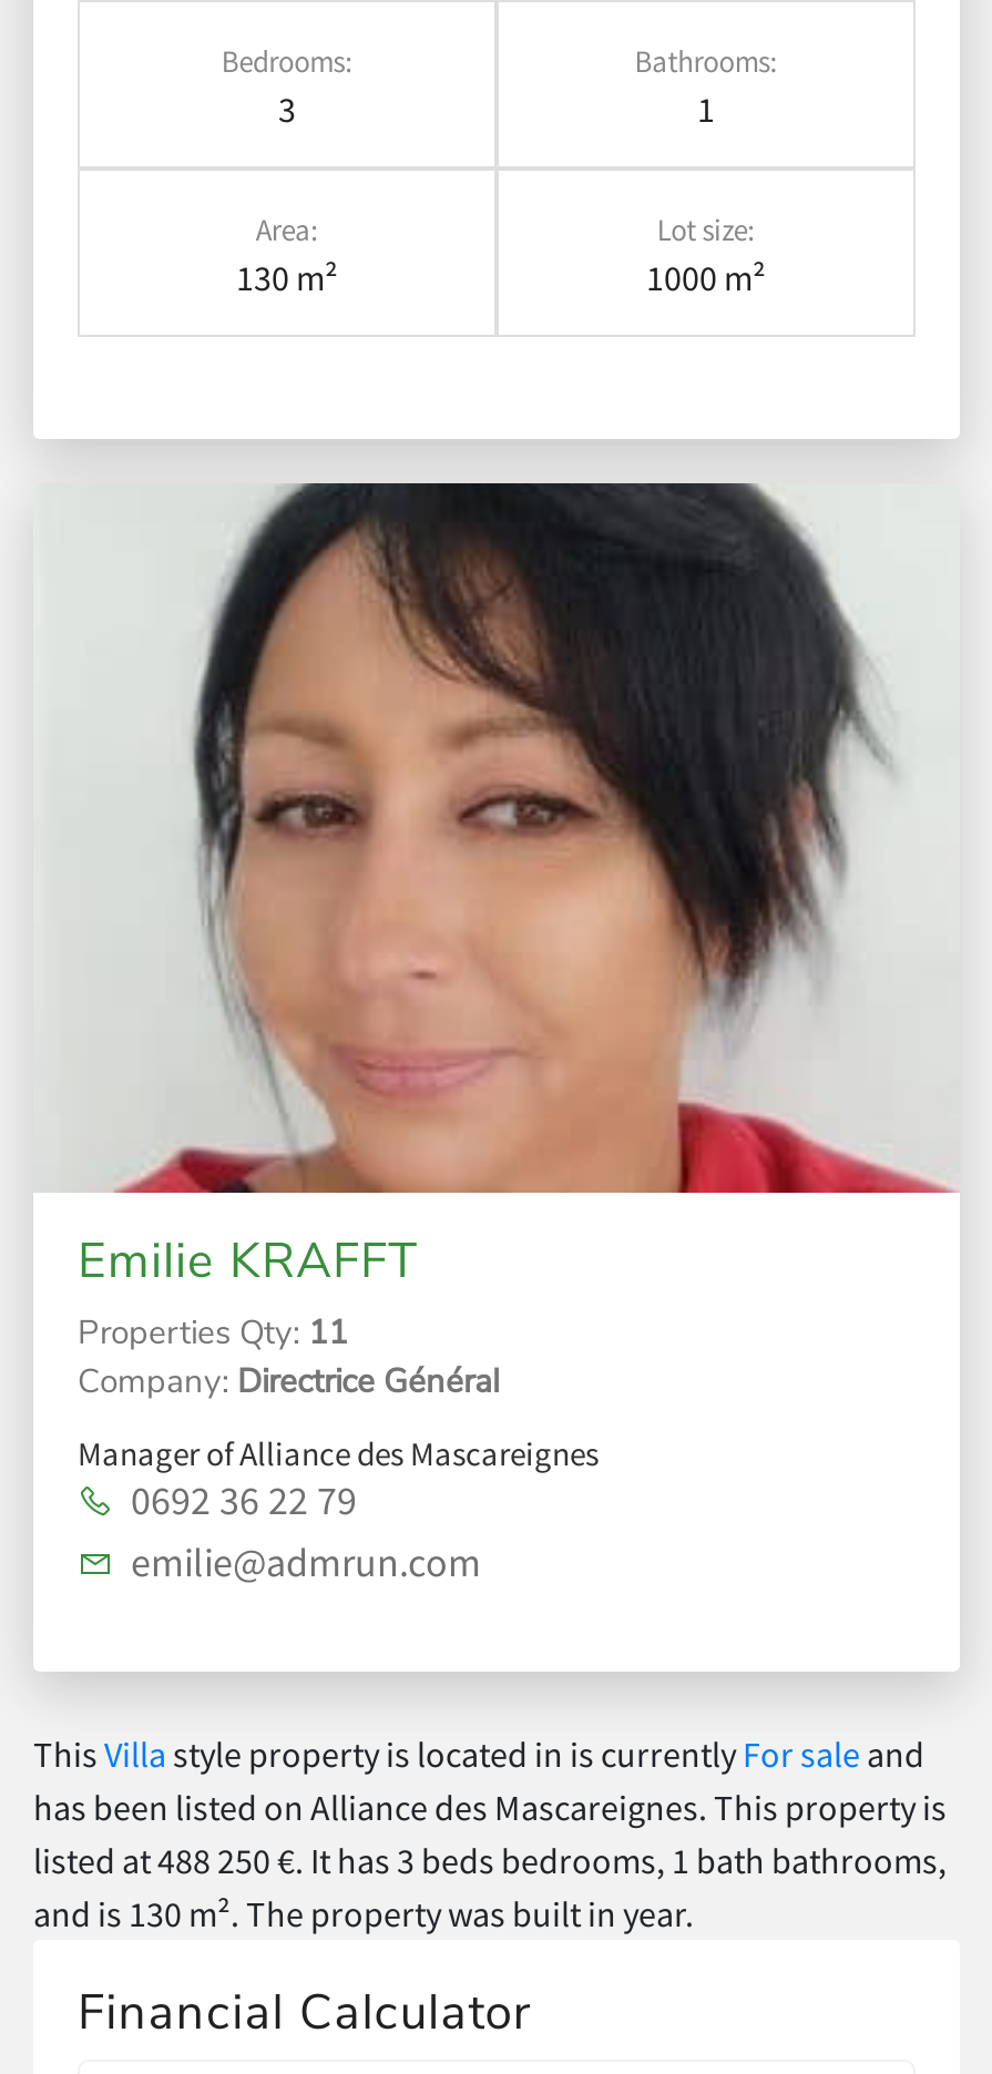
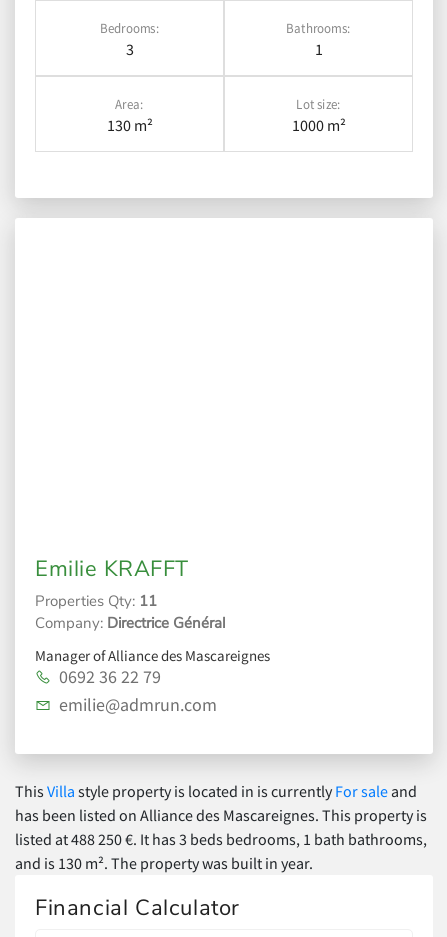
- [image]
